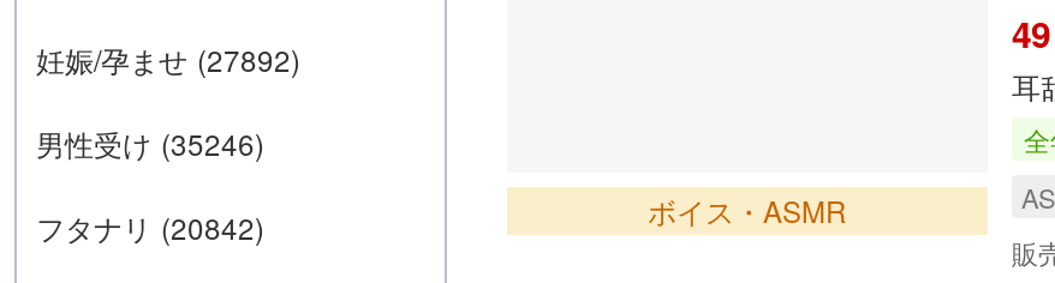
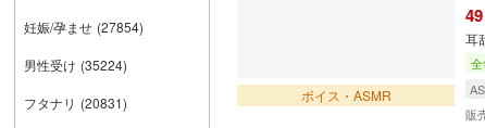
- 妊娠/孕ませ (27892)
+ 妊娠/孕ませ (27854)

- 男性受け (35246)
+ 男性受け (35224)

- フタナリ (20842)
+ フタナリ (20831)
